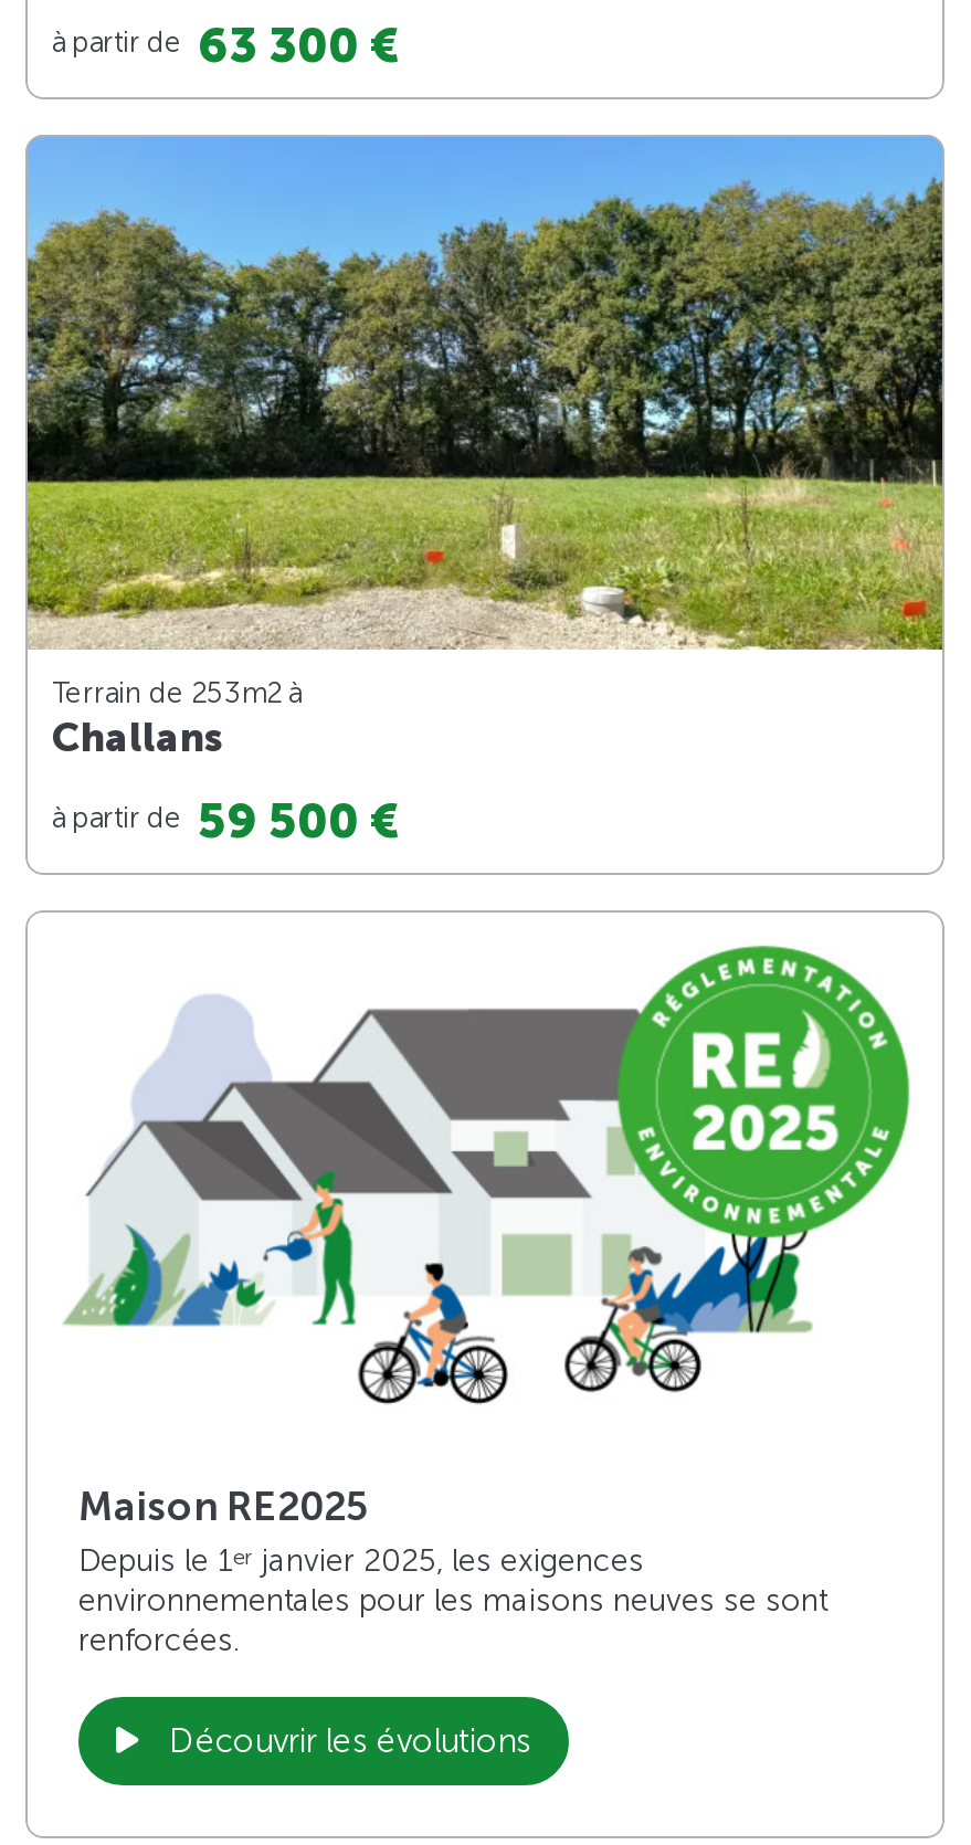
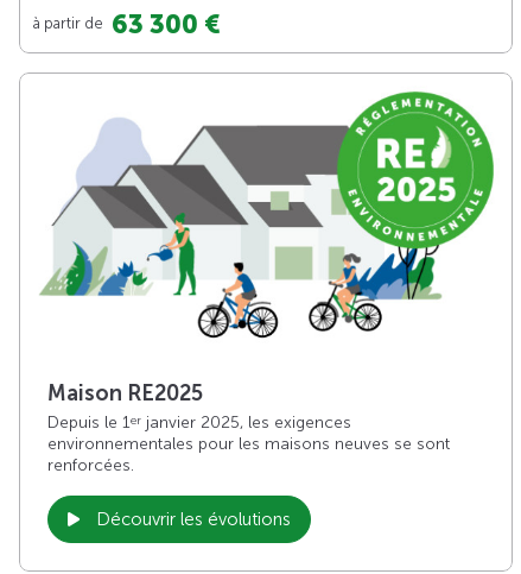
- [image]
- Terrain de 253m2 à
- Challans
- à partir de 59 500 €
